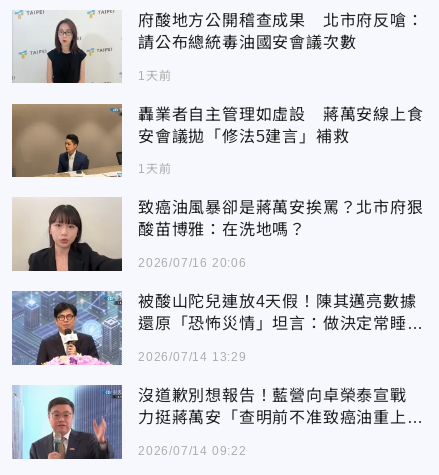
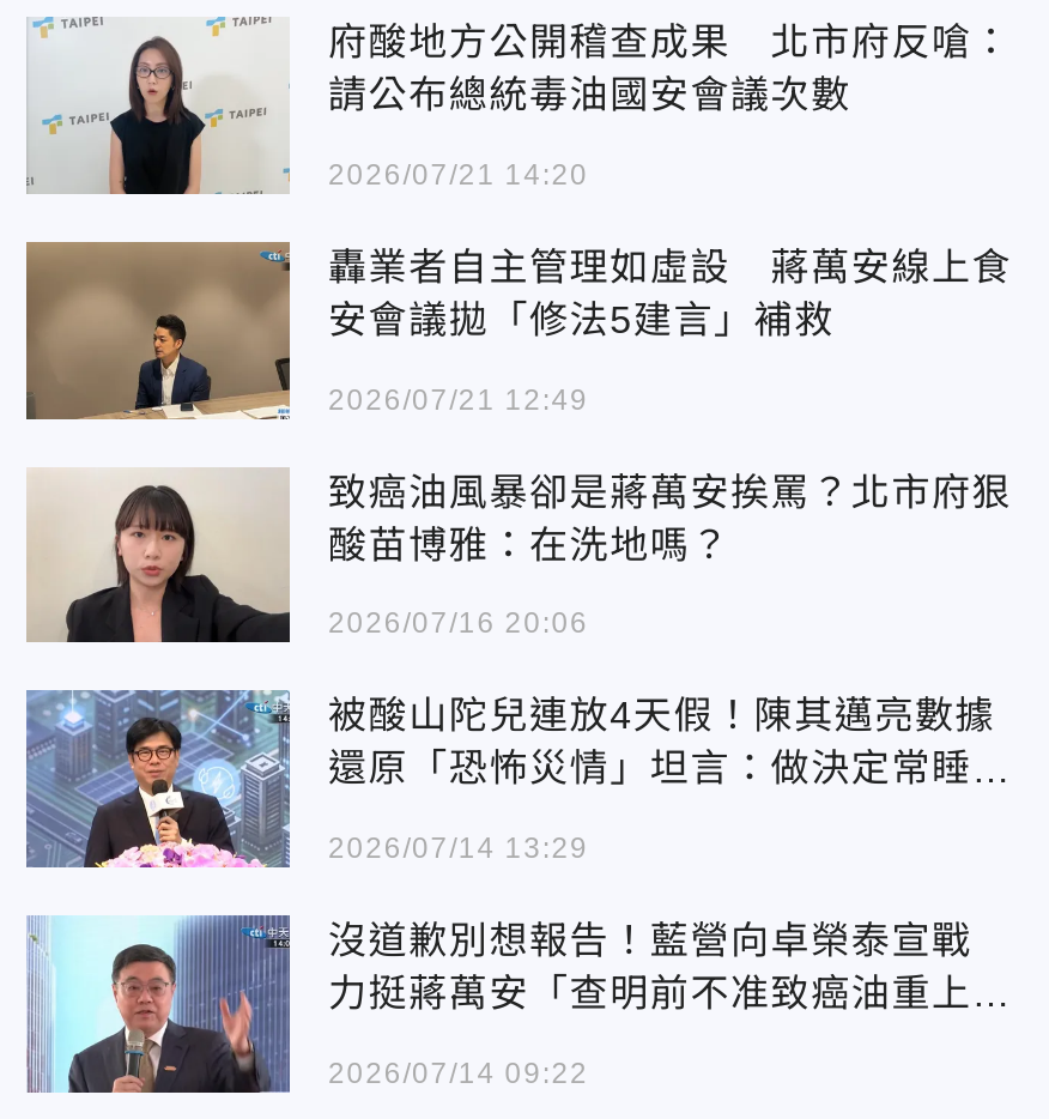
- 1天前
+ 2026/07/21 14:20

- 1天前
+ 2026/07/21 12:49
